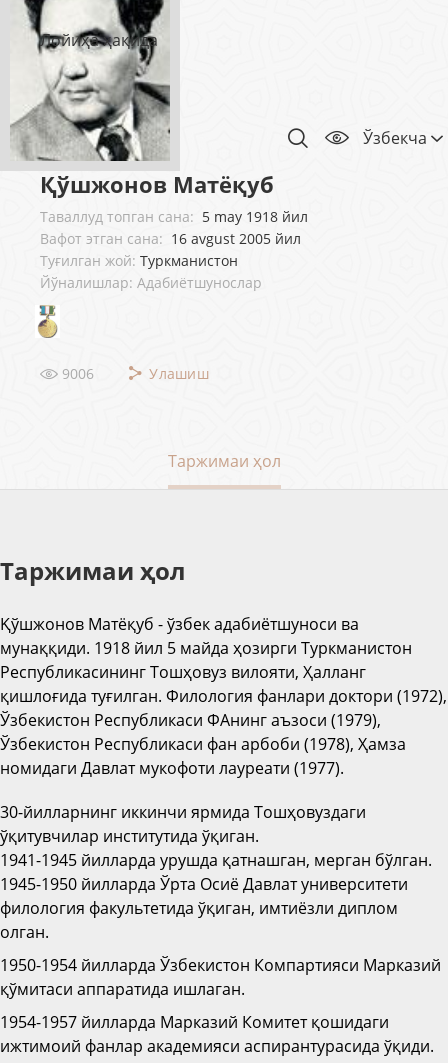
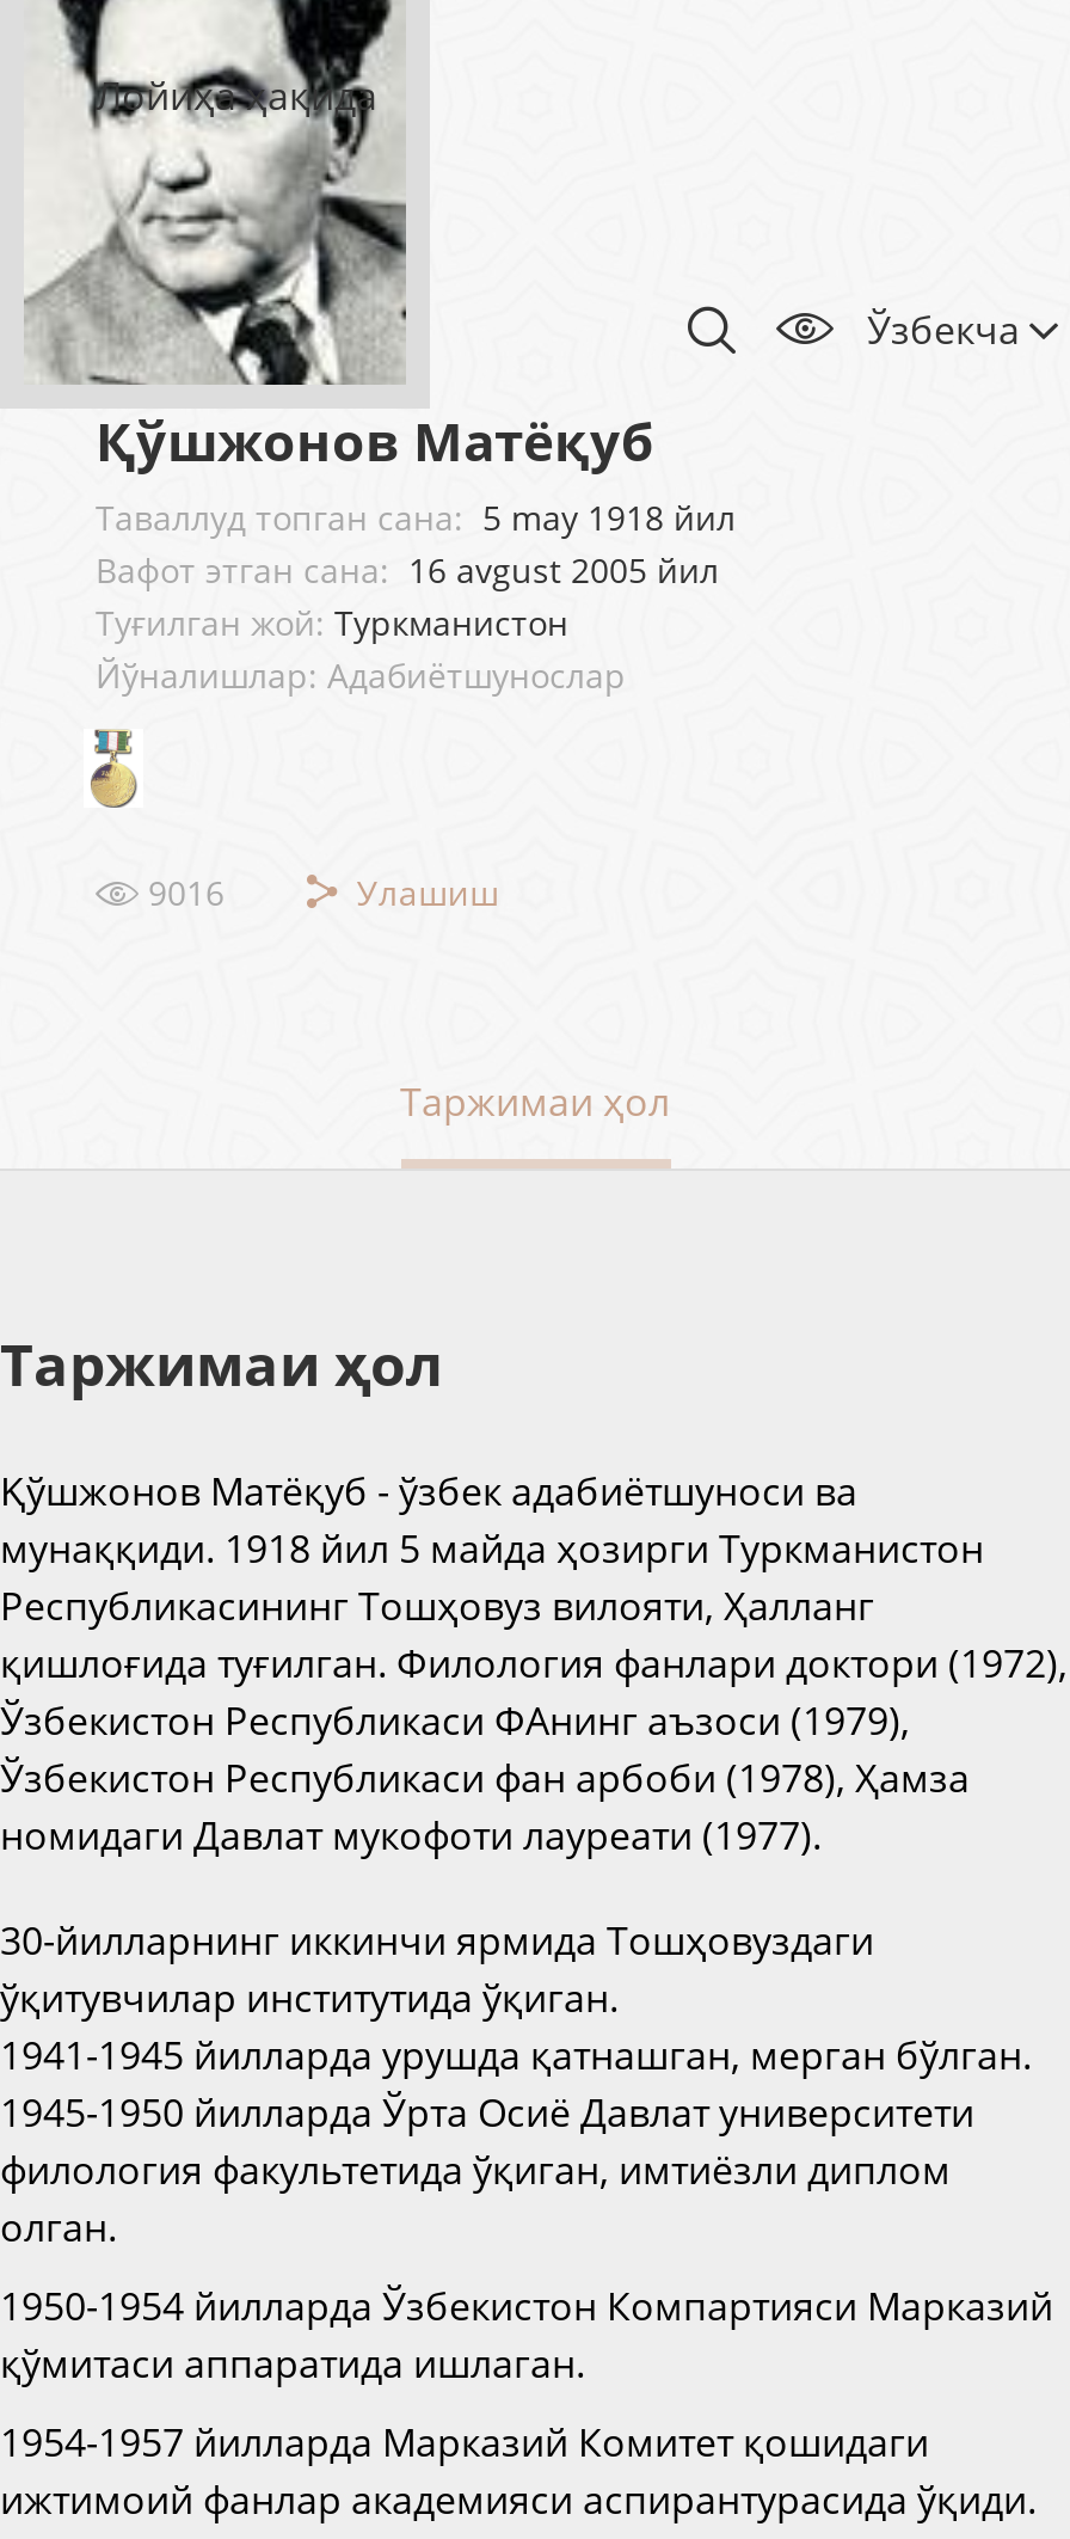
- 9006
+ 9016
